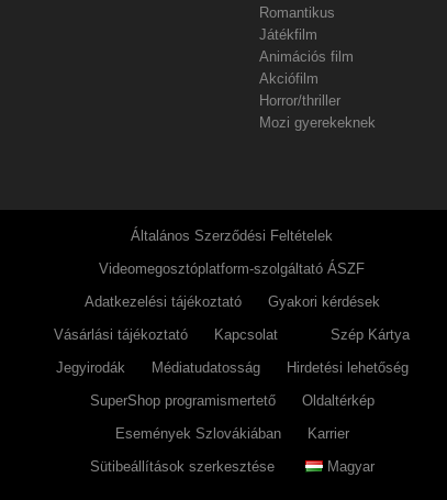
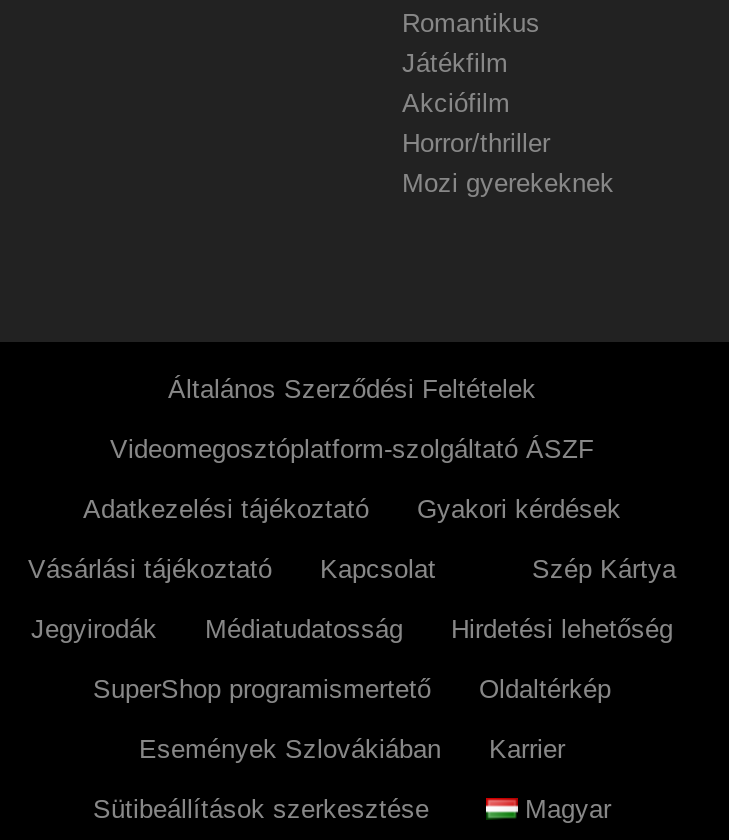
- Animációs film
